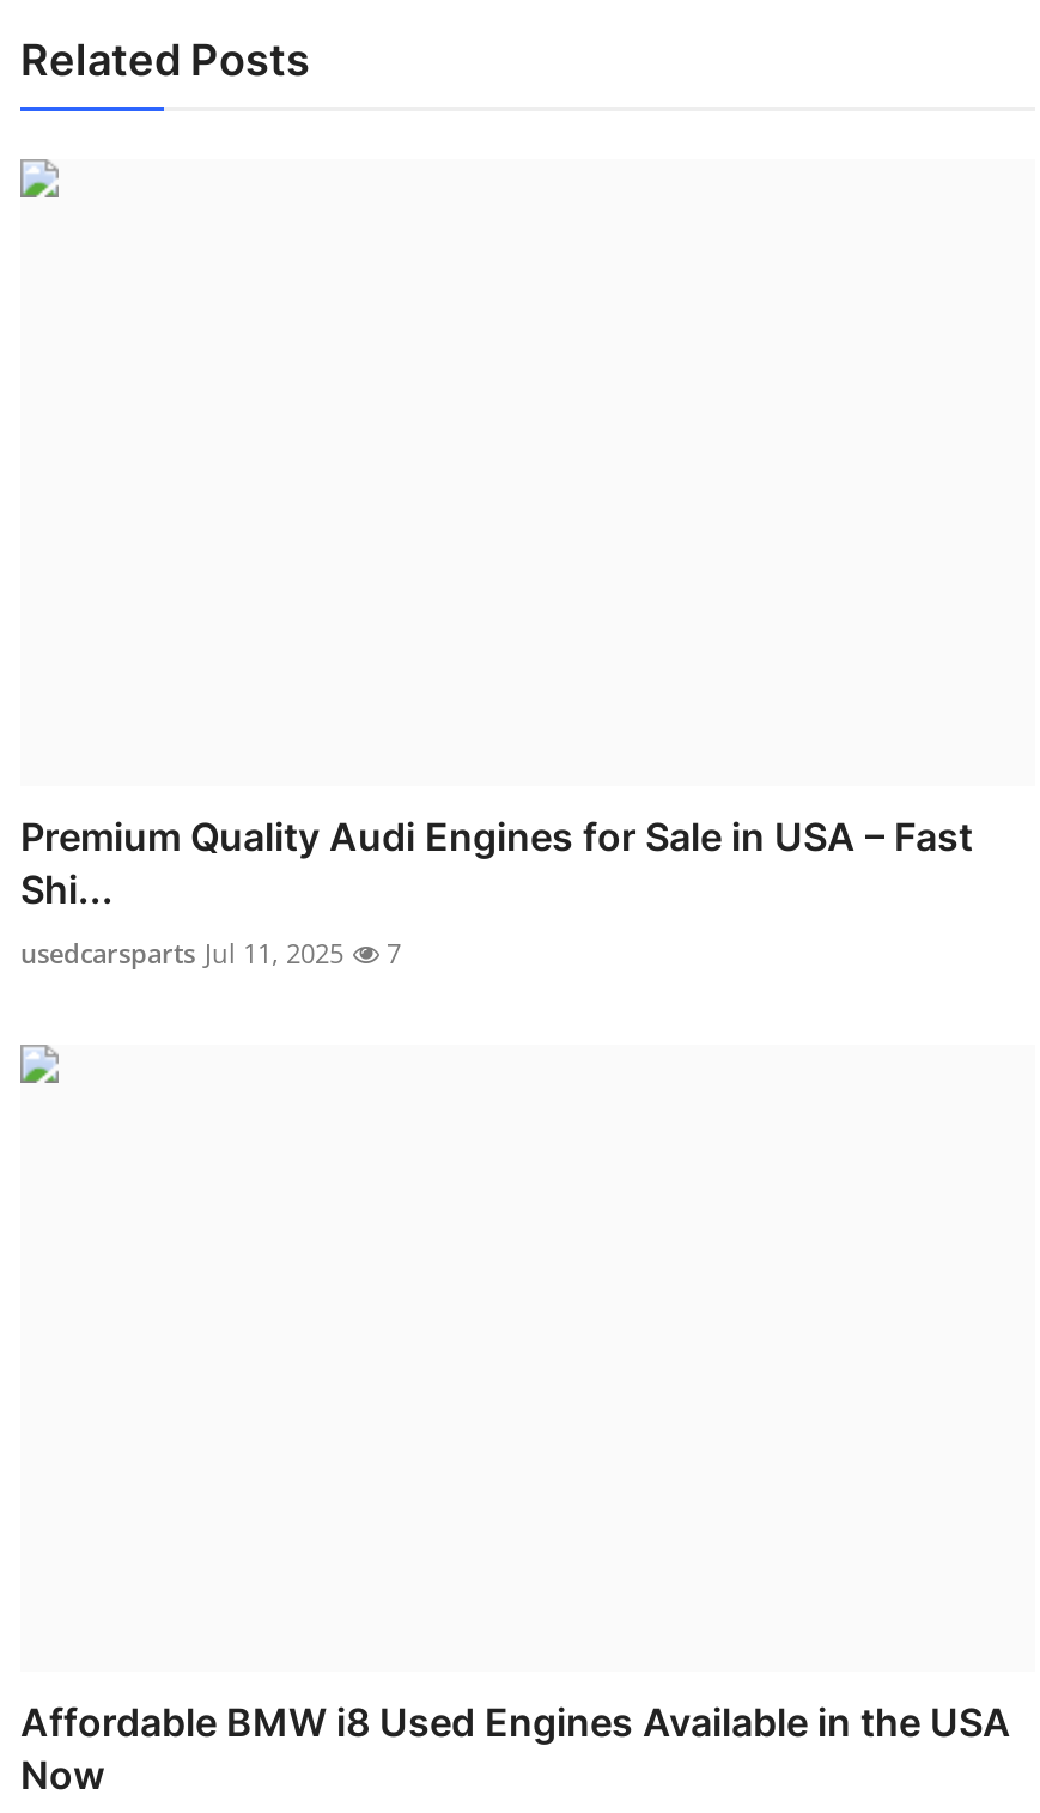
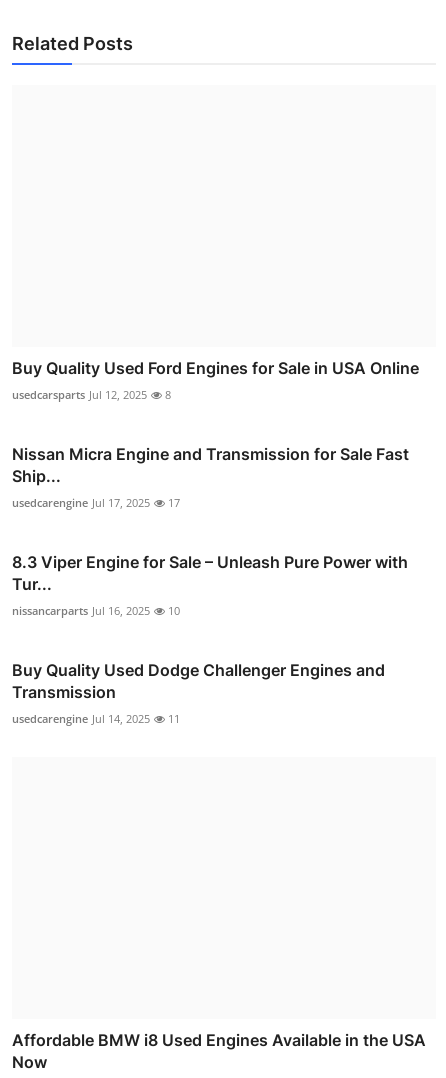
- Premium Quality Audi Engines for Sale in USA – Fast
- Shi...
- usedcarsparts Jul 11, 2025
- 7
+ Buy Quality Used Ford Engines for Sale in USA Online
+ usedcarsparts Jul 12, 2025
+ 8
+ Nissan Micra Engine and Transmission for Sale Fast
+ Ship...
+ usedcarengine Jul 17, 2025
+ 17
+ 8.3 Viper Engine for Sale – Unleash Pure Power with
+ Tur...
+ nissancarparts Jul 16, 2025
+ 10
+ Buy Quality Used Dodge Challenger Engines and
+ Transmission
+ usedcarengine Jul 14, 2025
+ 11
